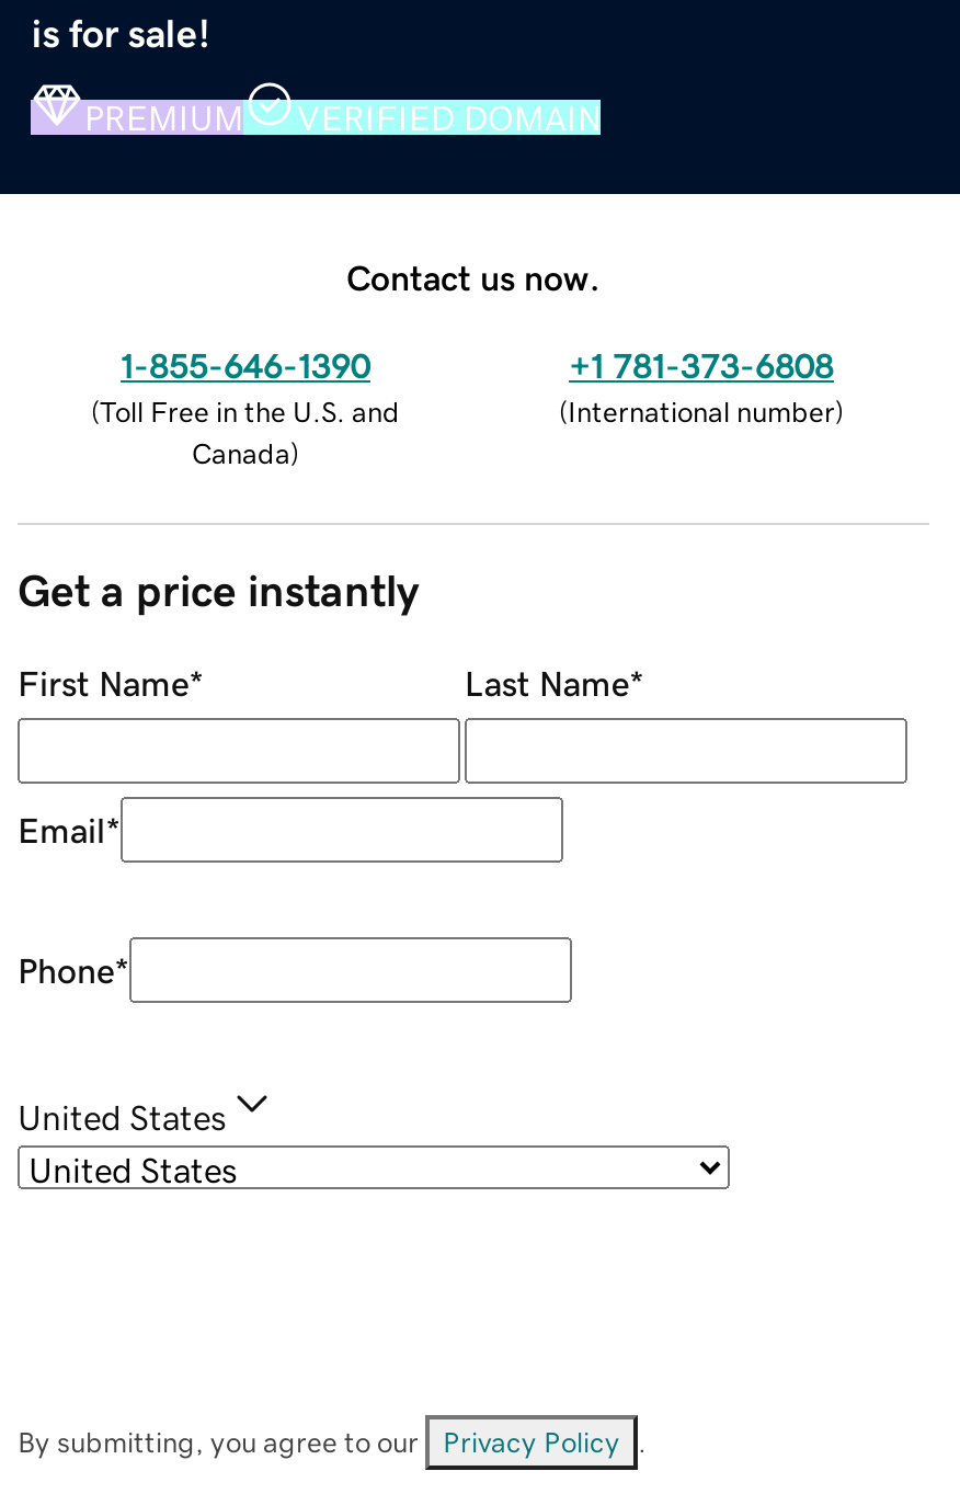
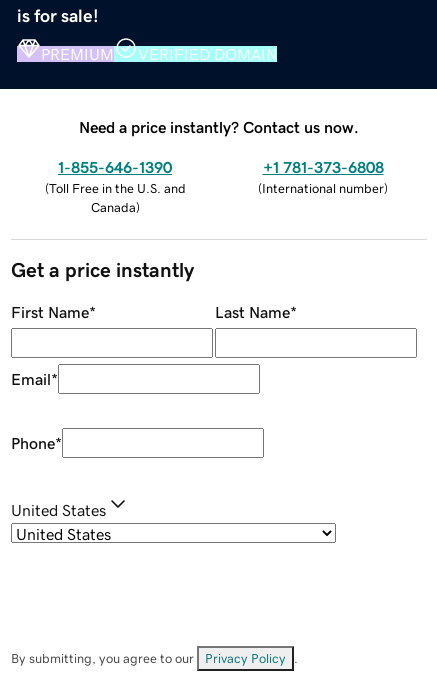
- Contact us now.
+ Need a price instantly? Contact us now.
